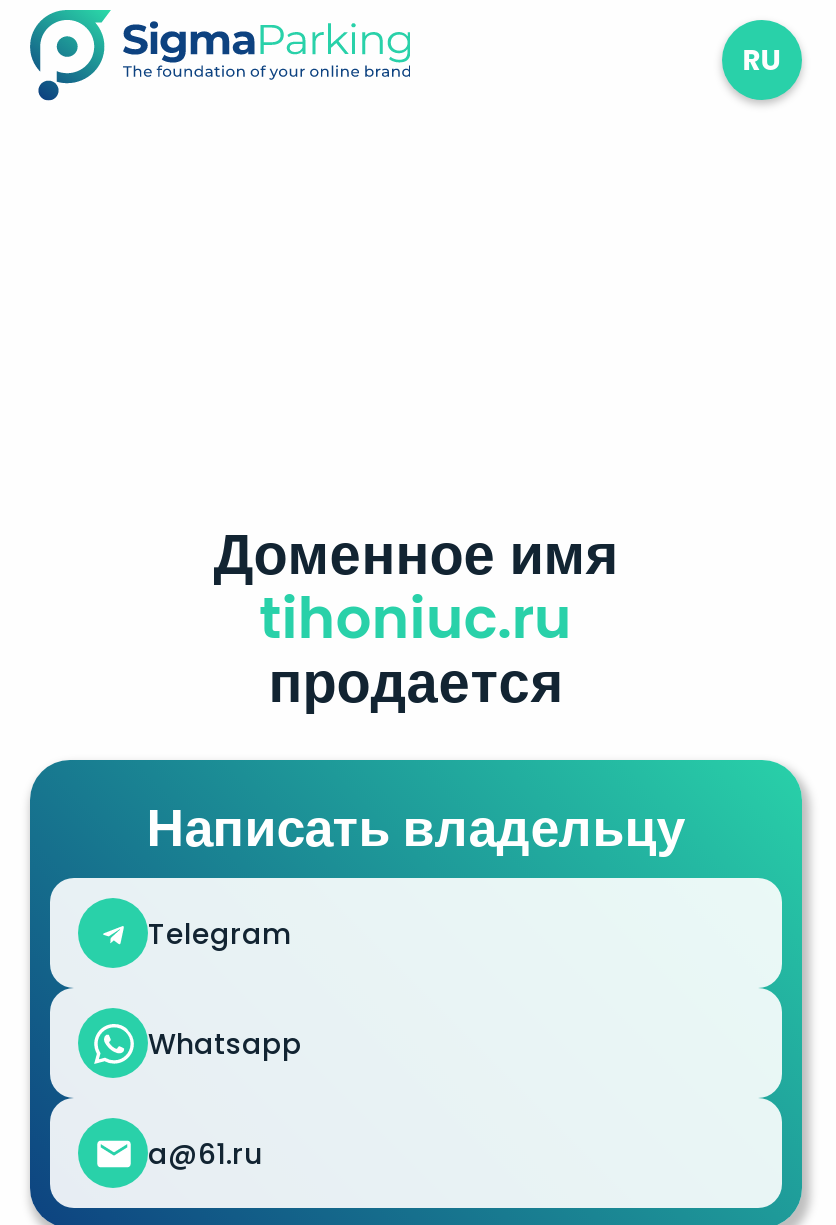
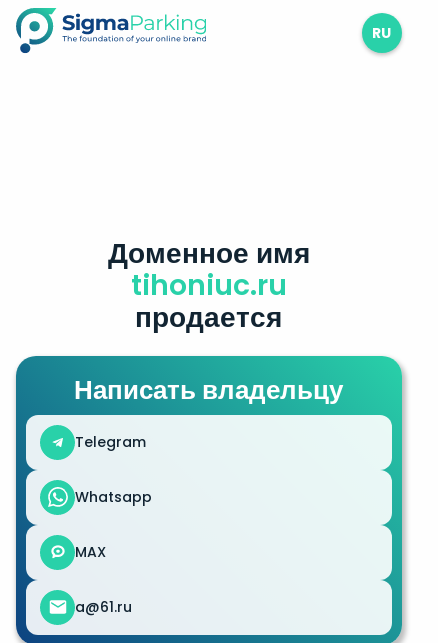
moved up: Доменное имя | tihoniuc.ru | продается | Написать владельцу | Telegram | Whatsapp

+ MAX
